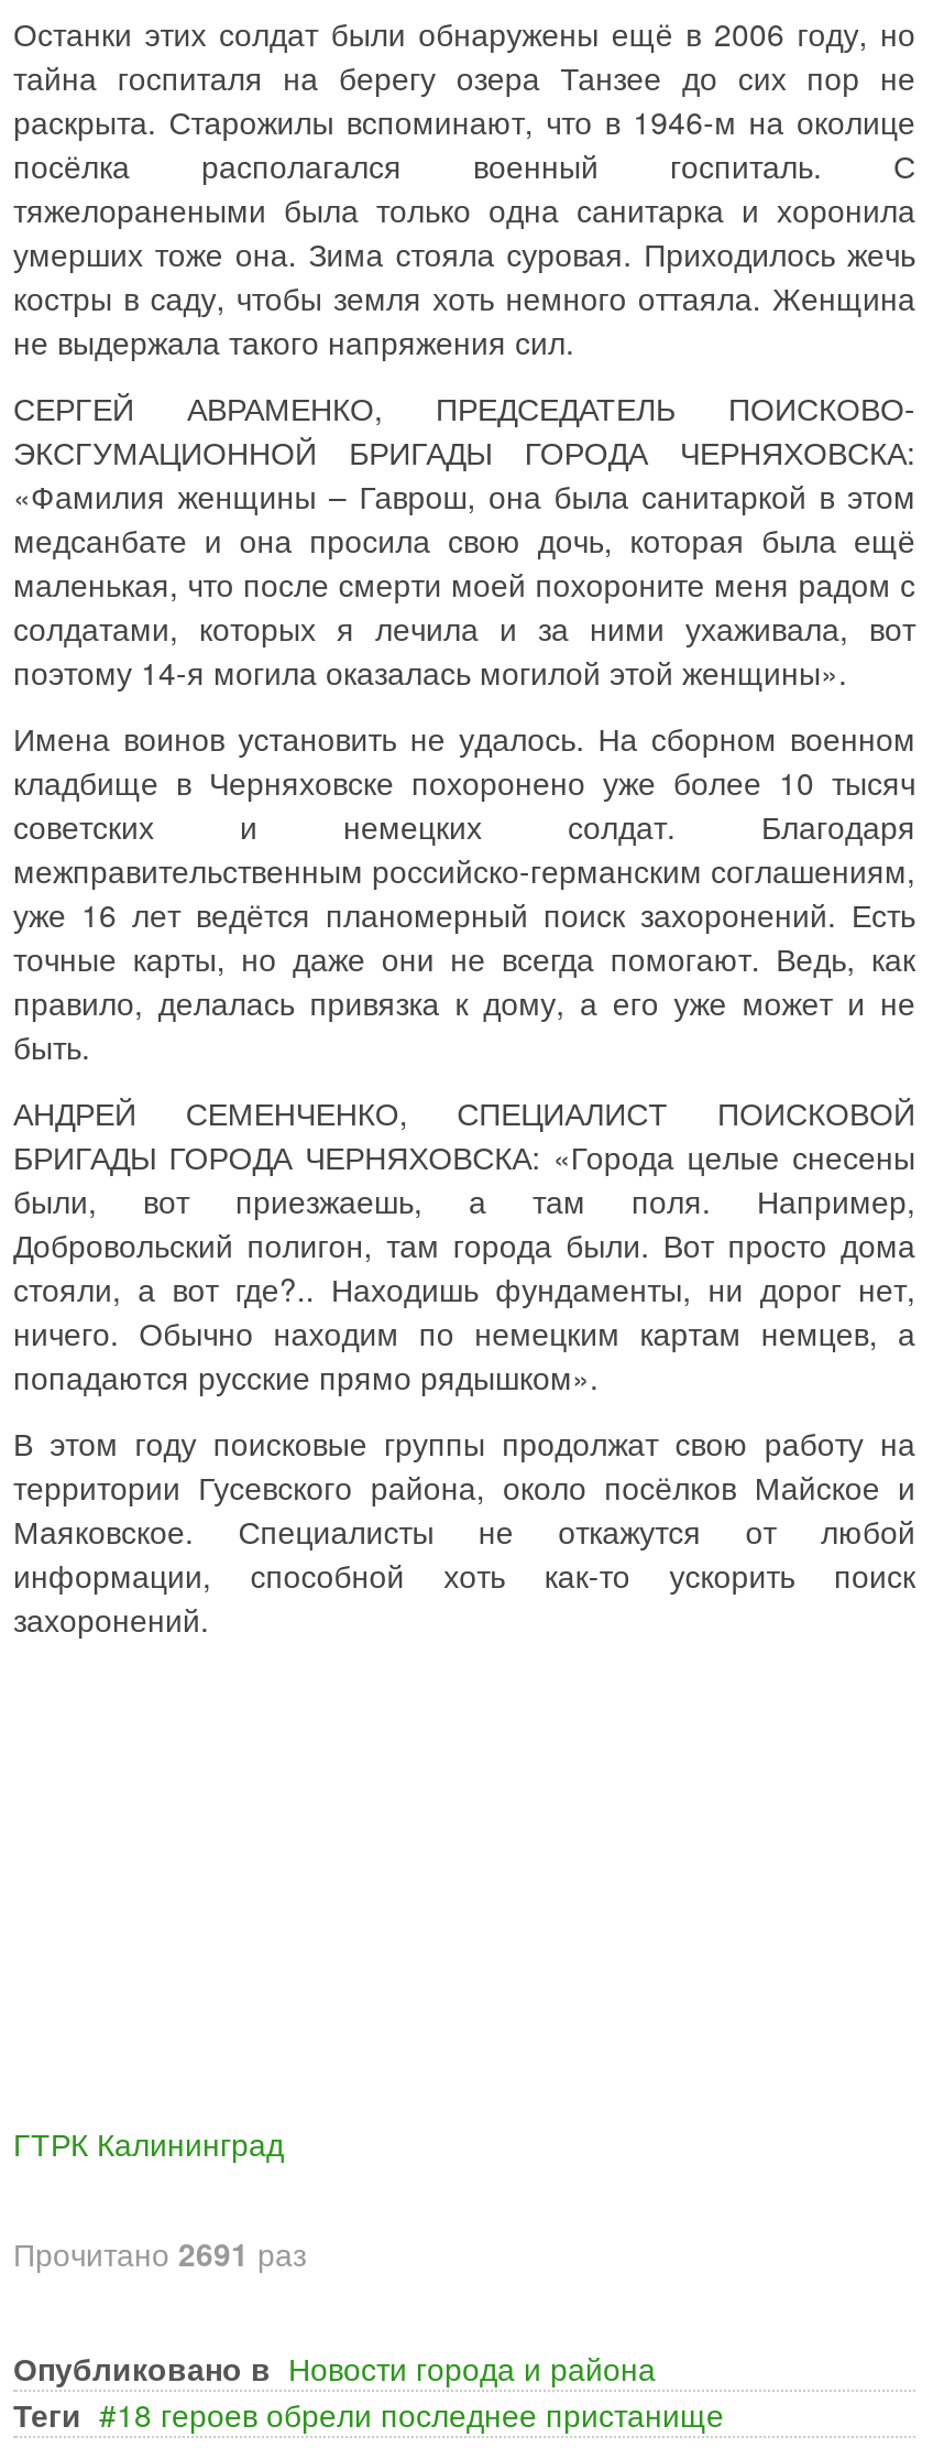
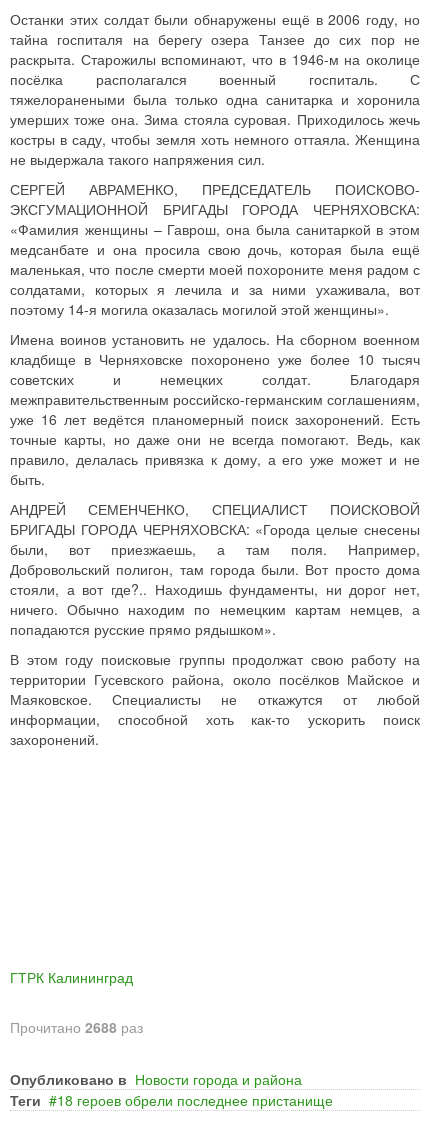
- Прочитано 2691 раз
+ Прочитано 2688 раз
